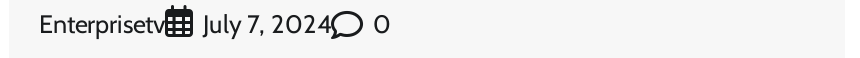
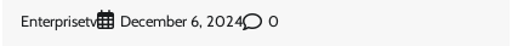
- July 7, 2024
+ December 6, 2024
